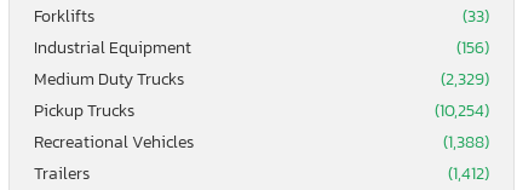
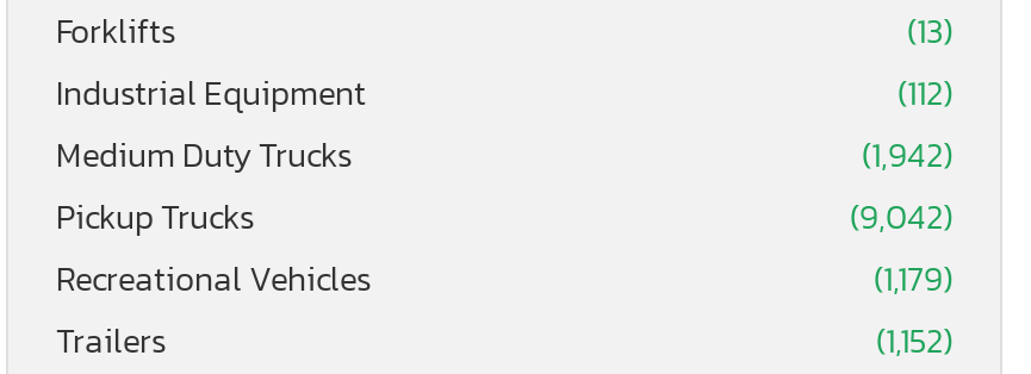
- (33)
+ (13)

- (156)
+ (112)

- (2,329)
+ (1,942)

- (10,254)
+ (9,042)

- (1,388)
+ (1,179)

- (1,412)
+ (1,152)
